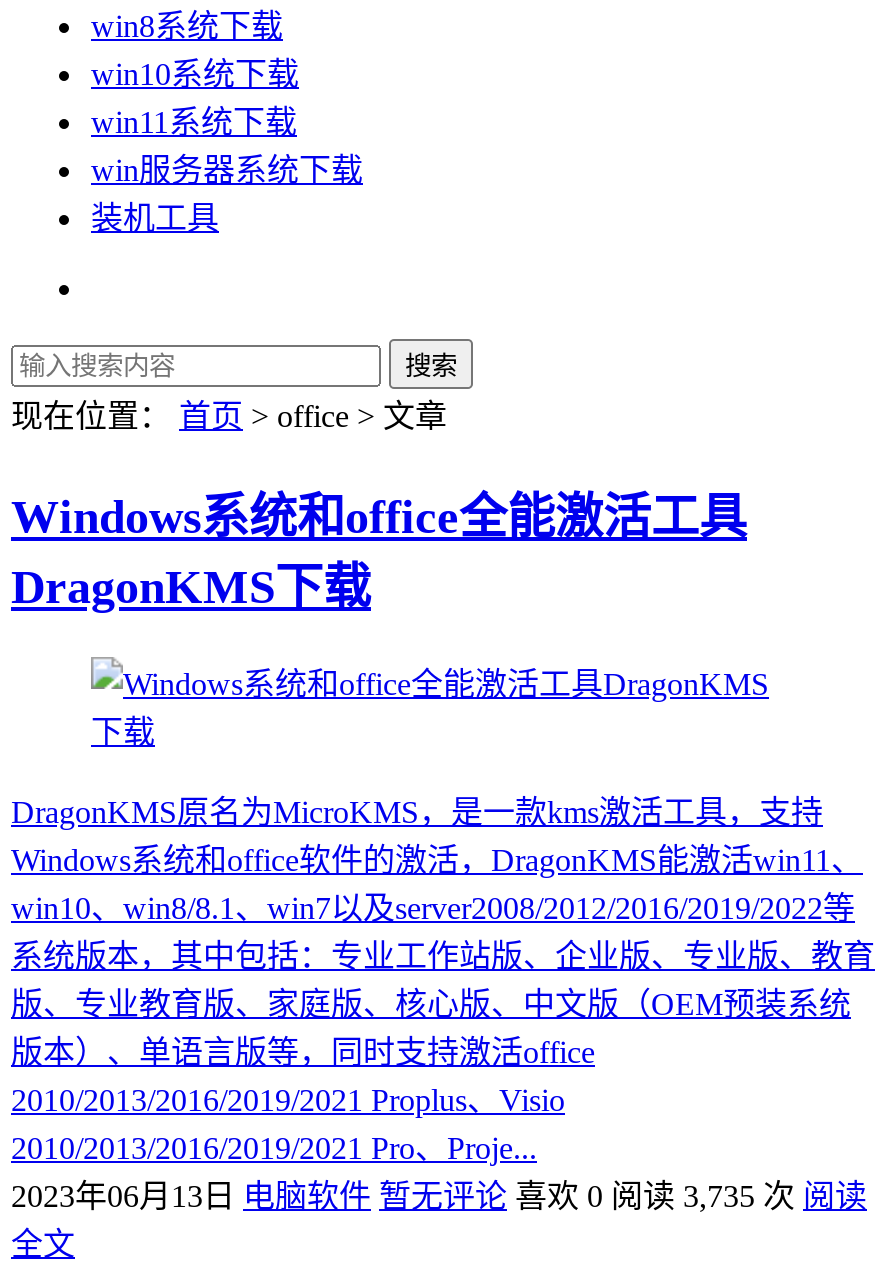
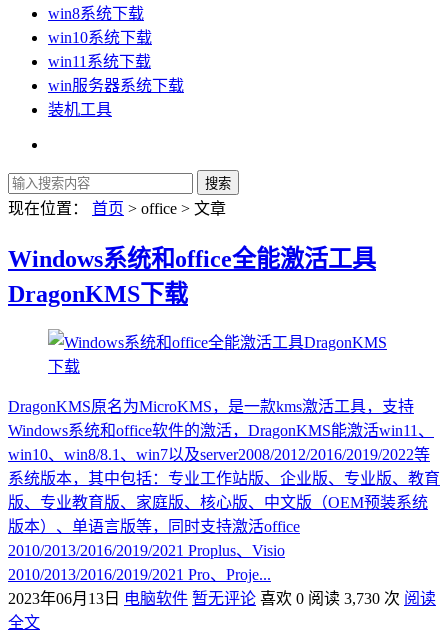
- 2023年06月13日 电脑软件 暂无评论 喜欢 0阅读 3,735 次 阅读
+ 2023年06月13日 电脑软件 暂无评论 喜欢 0阅读 3,730 次 阅读
